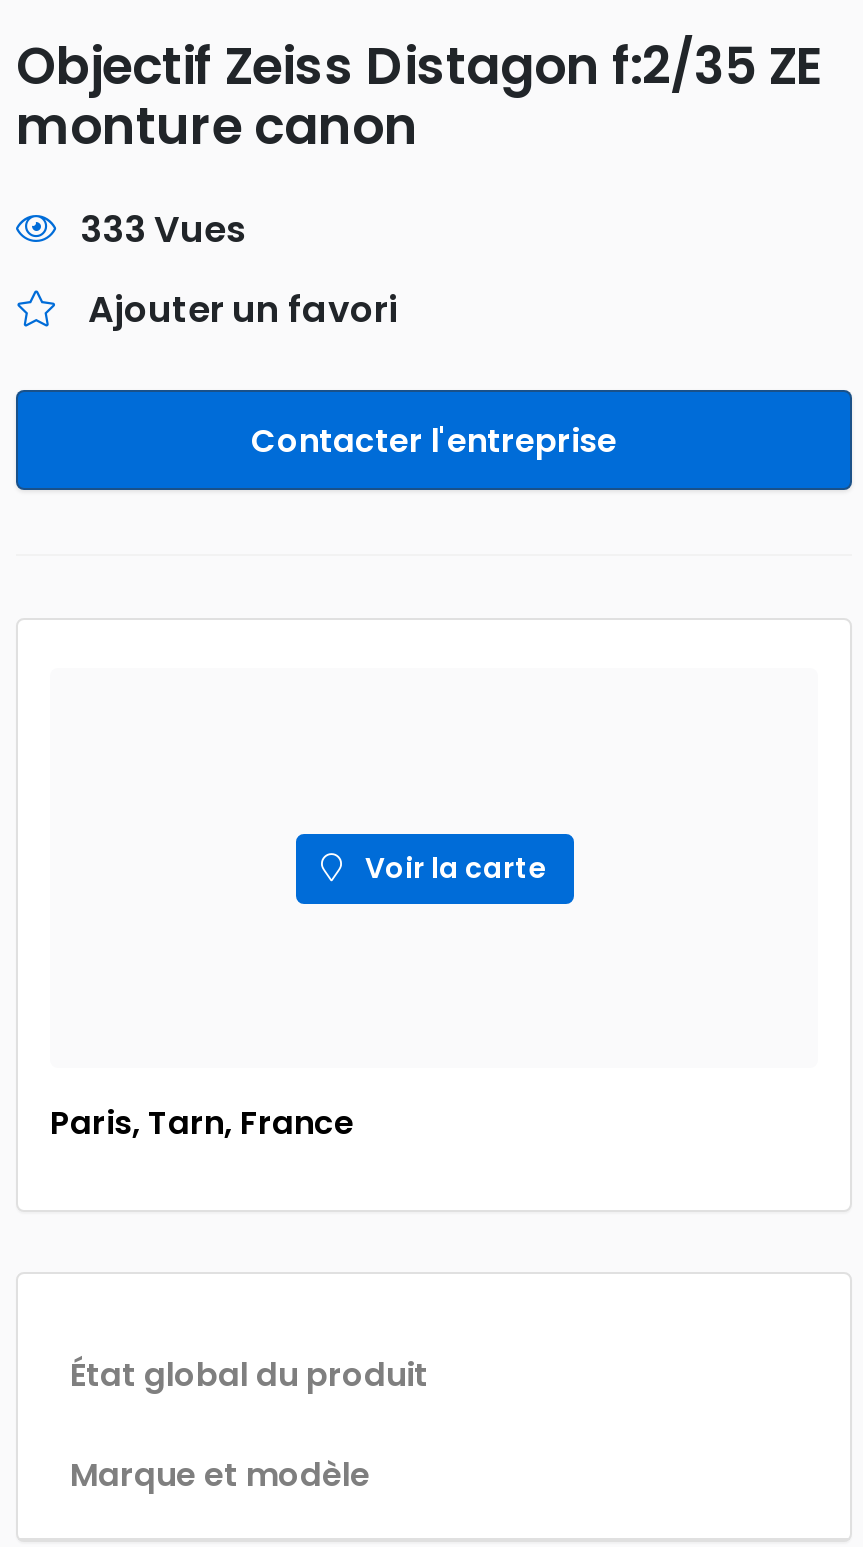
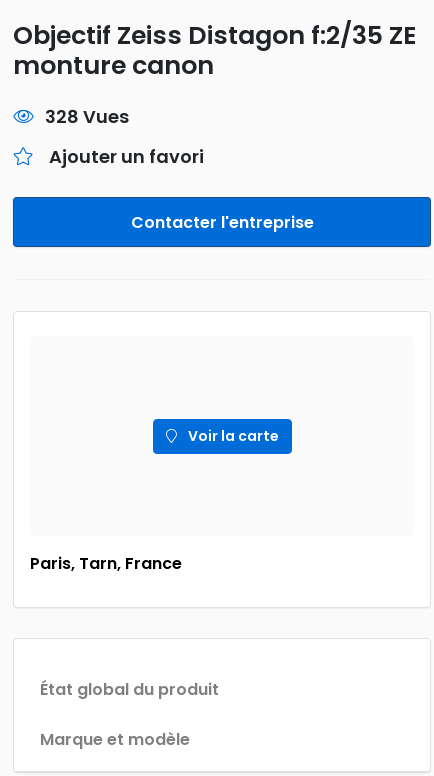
- 333 Vues
+ 328 Vues
